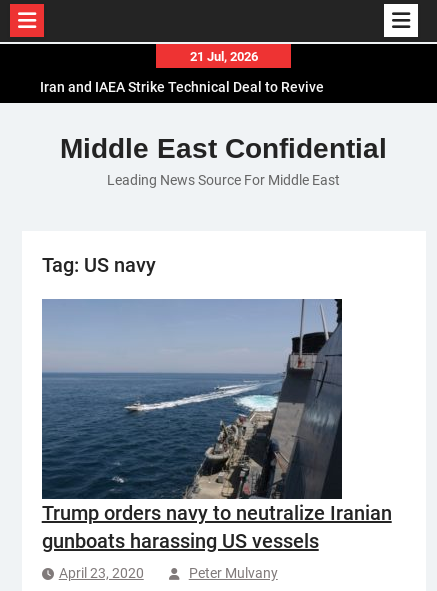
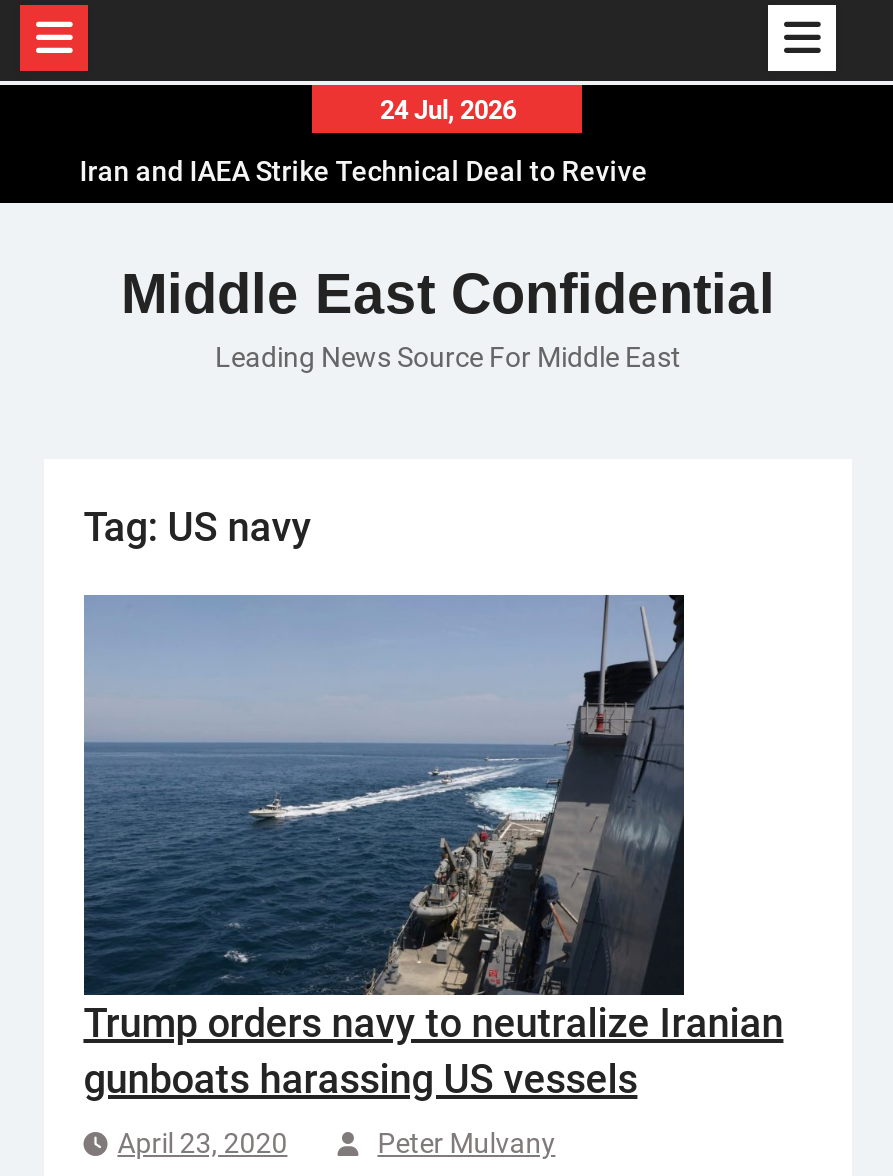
- 21 Jul, 2026
+ 24 Jul, 2026
